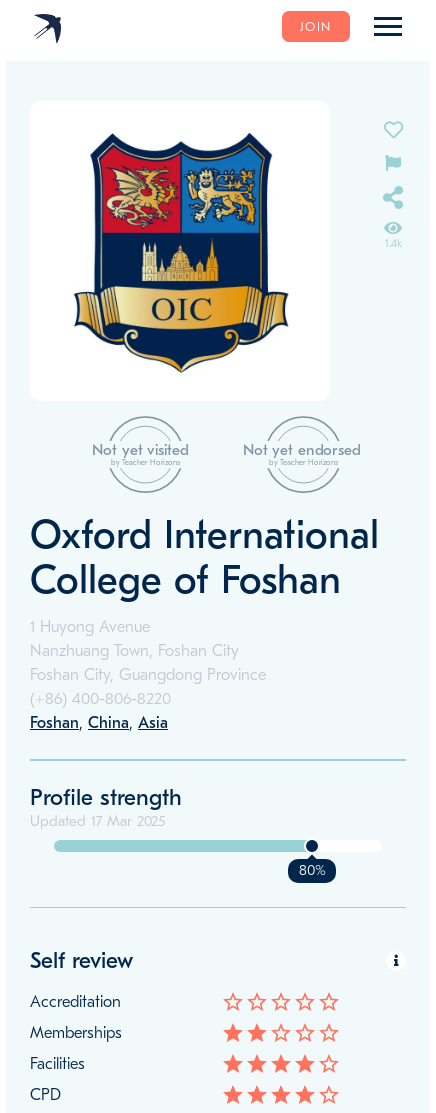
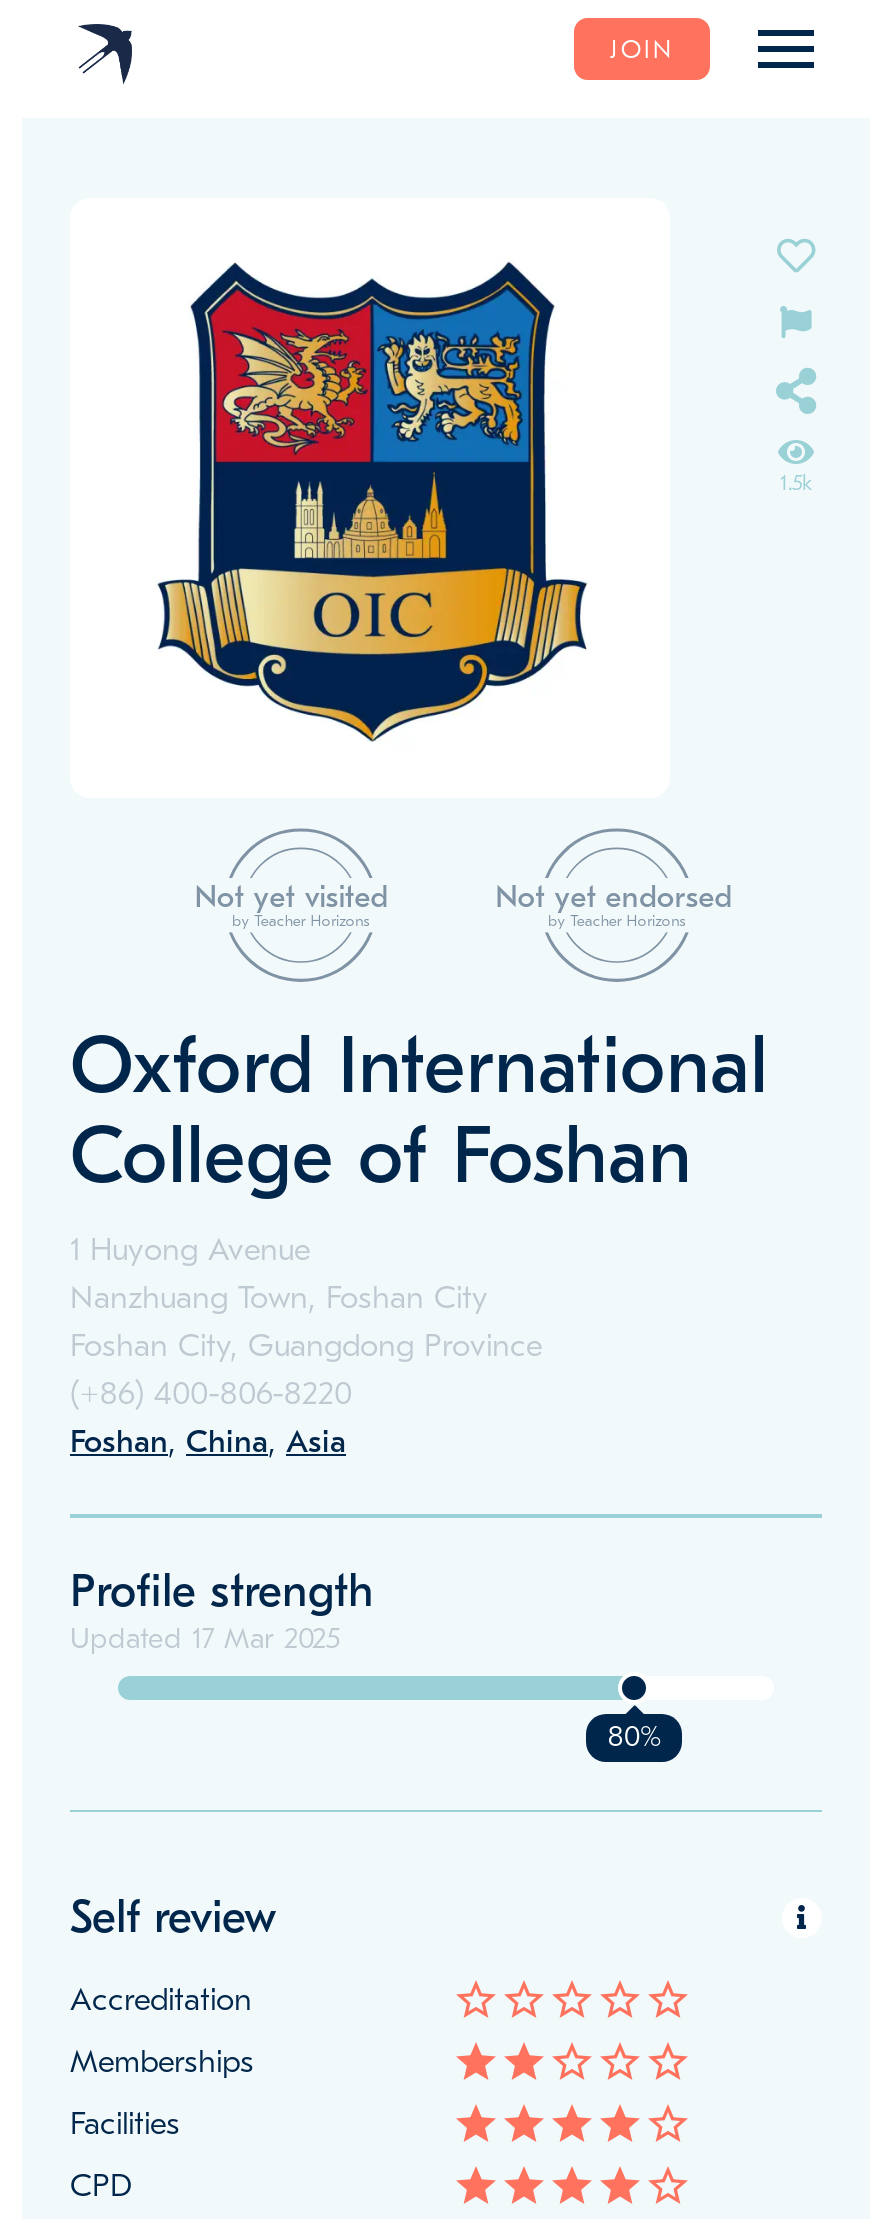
- 1.4k
+ 1.5k
